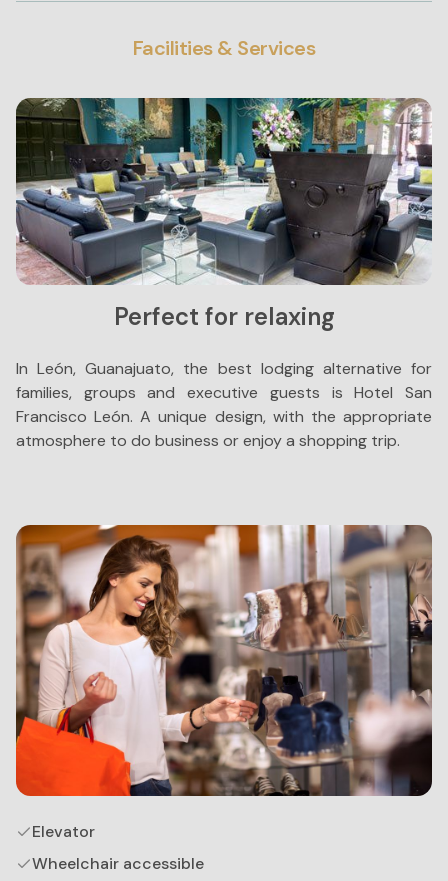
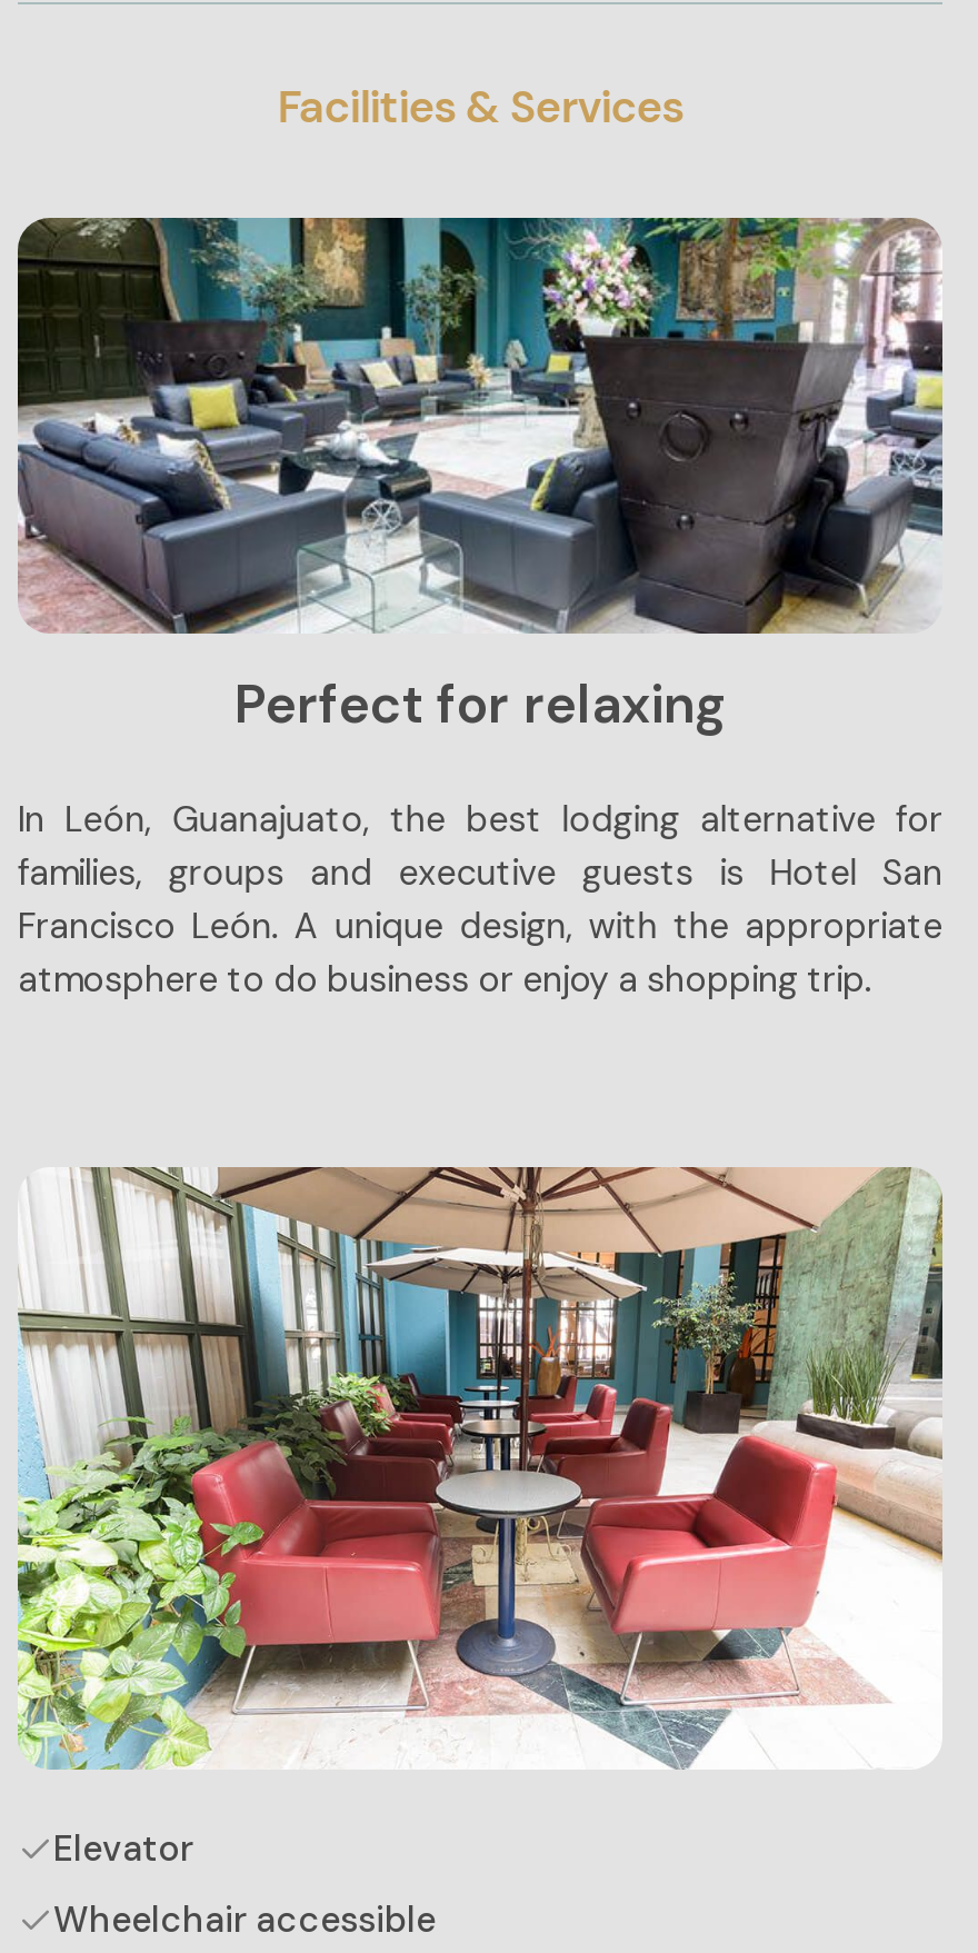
- [image]
+ [image]
